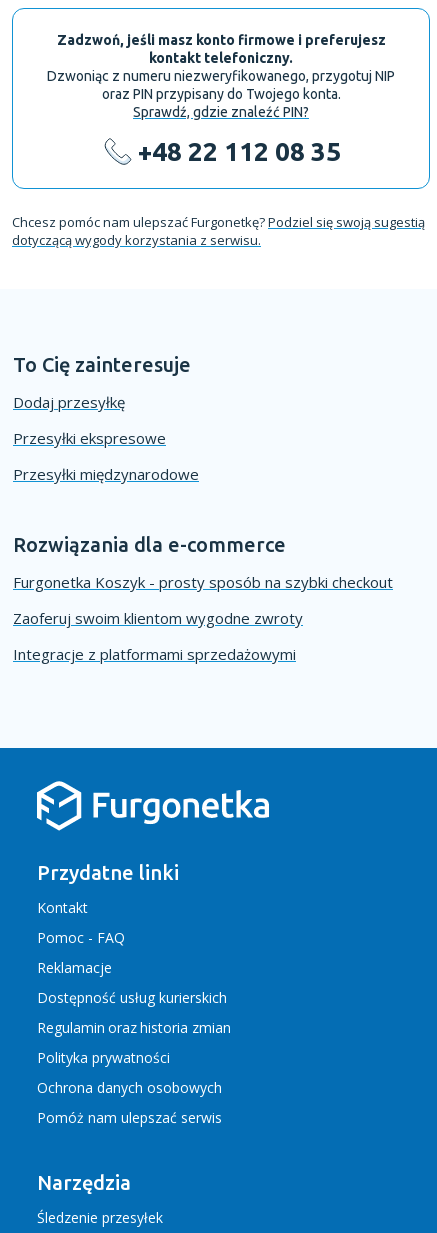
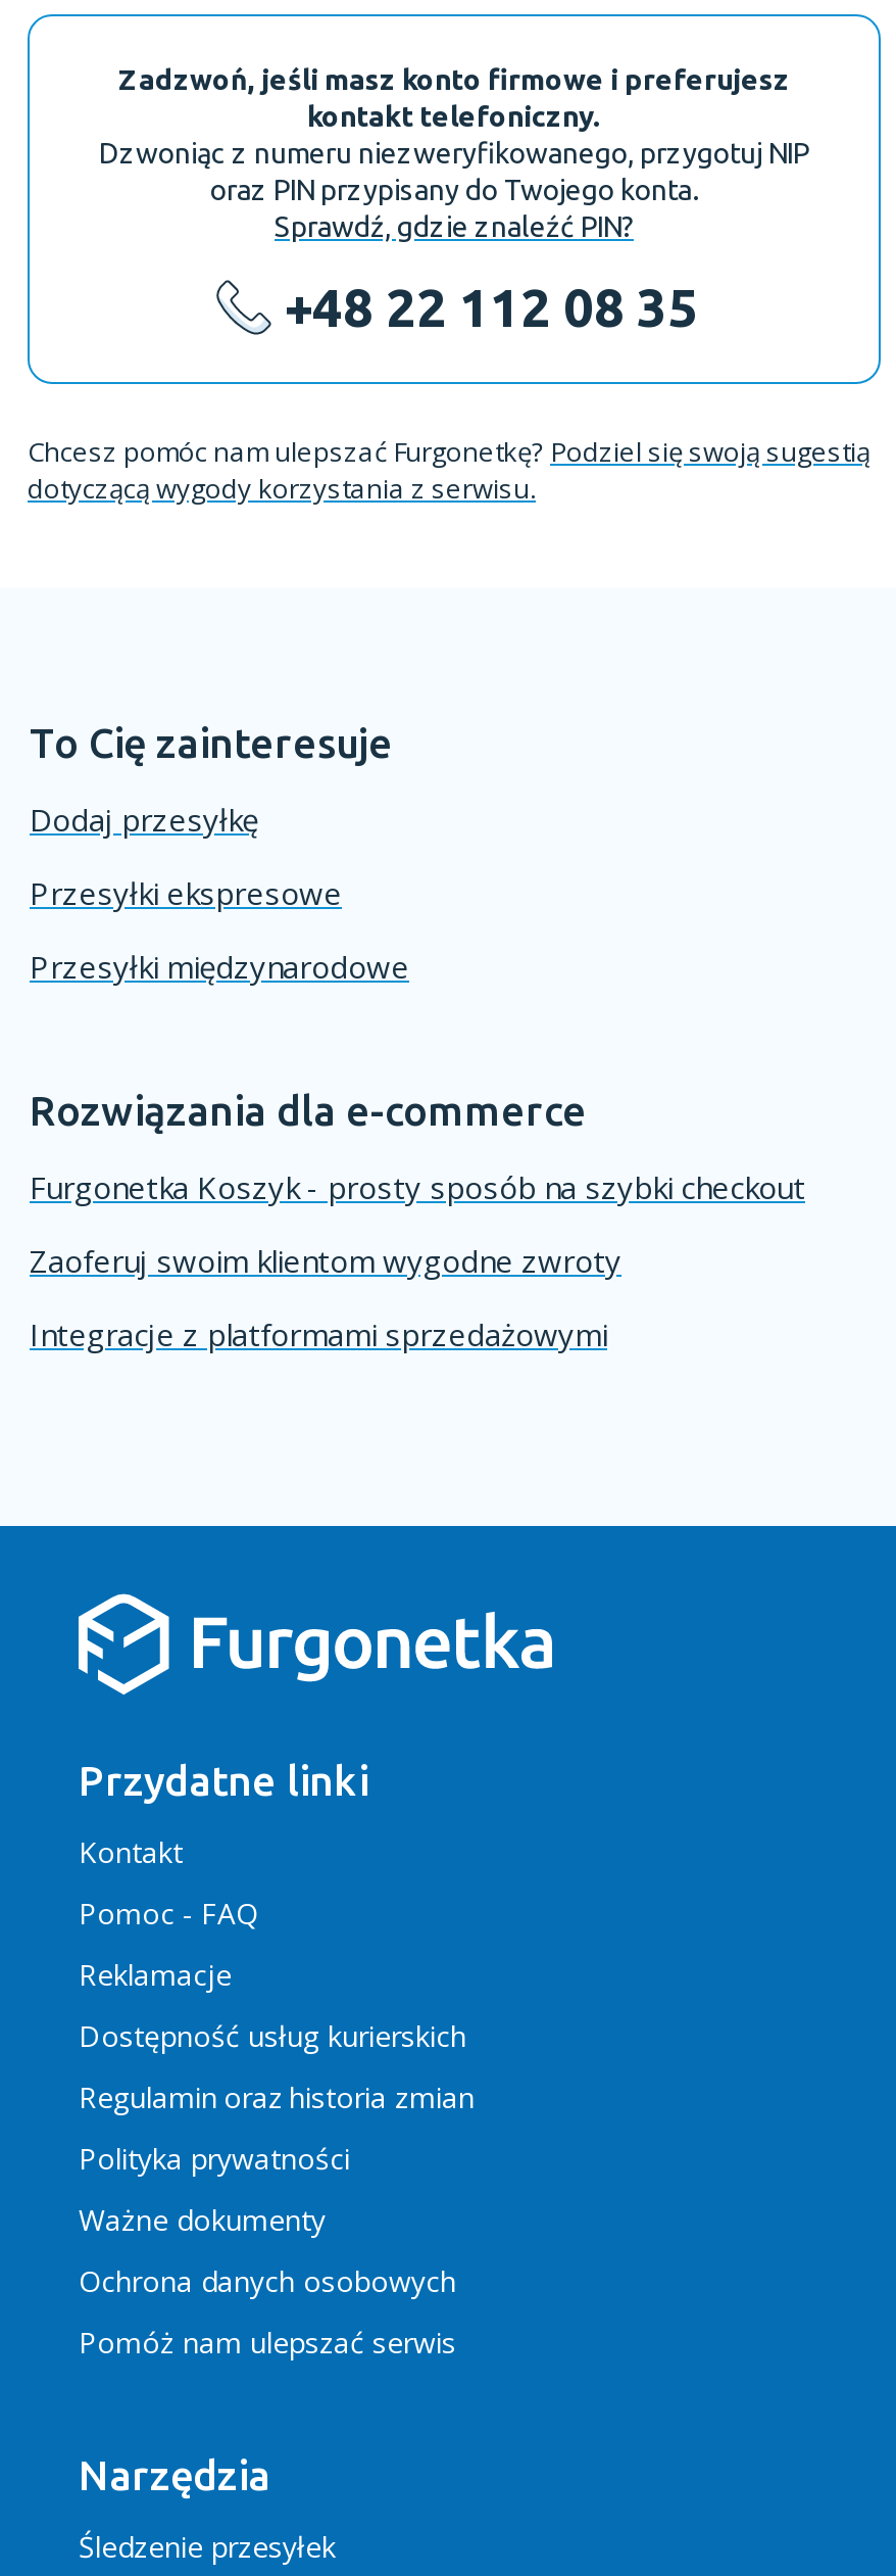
+ Ważne dokumenty
